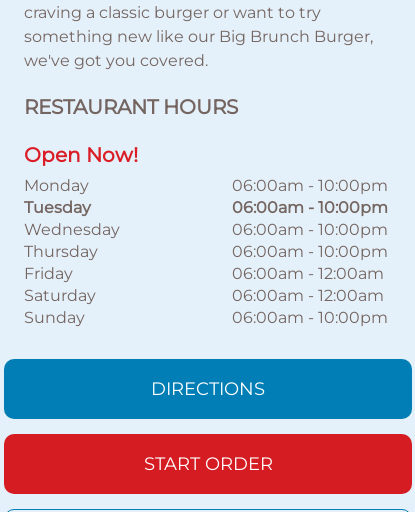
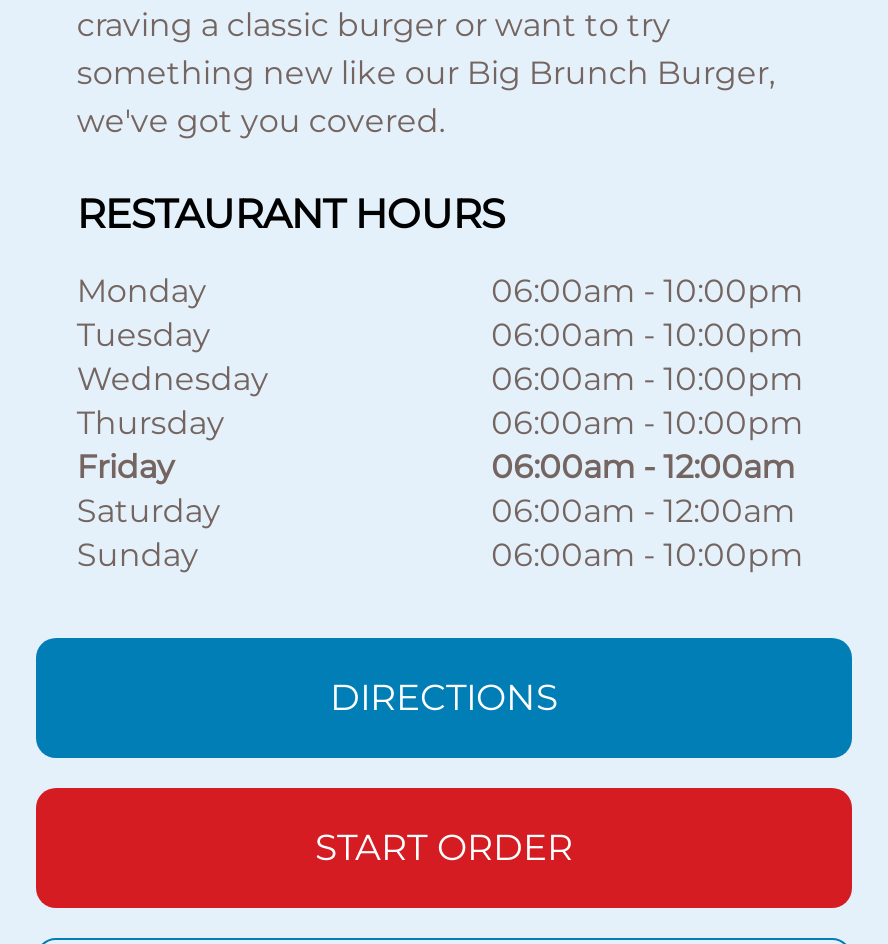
- Open Now!
